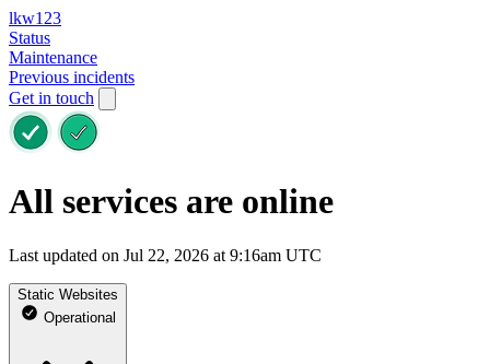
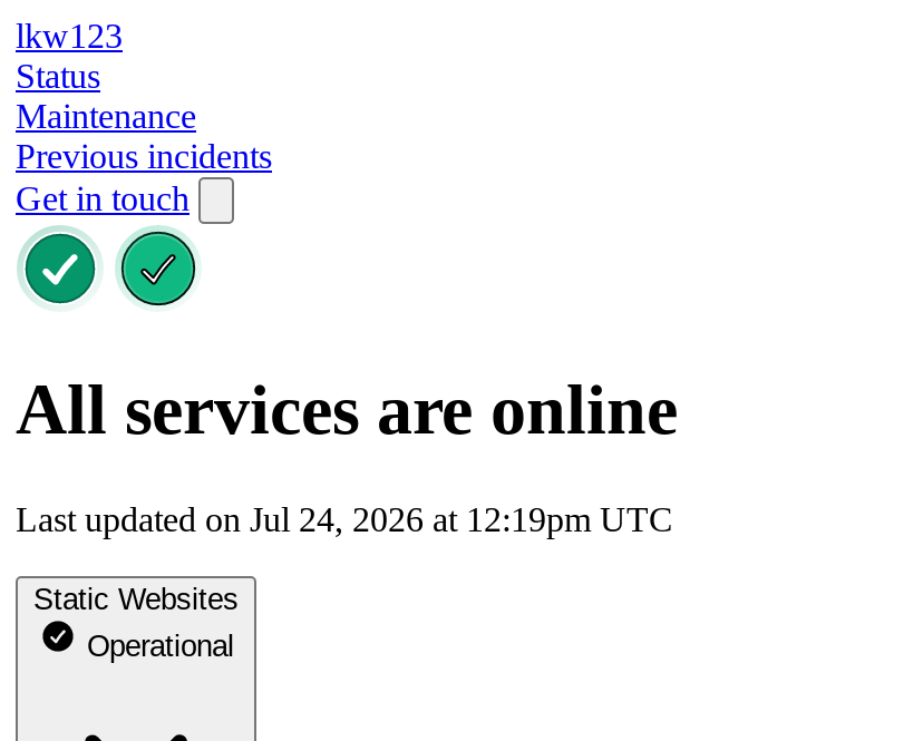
- Last updated on Jul 22, 2026 at 9:16am UTC
+ Last updated on Jul 24, 2026 at 12:19pm UTC
